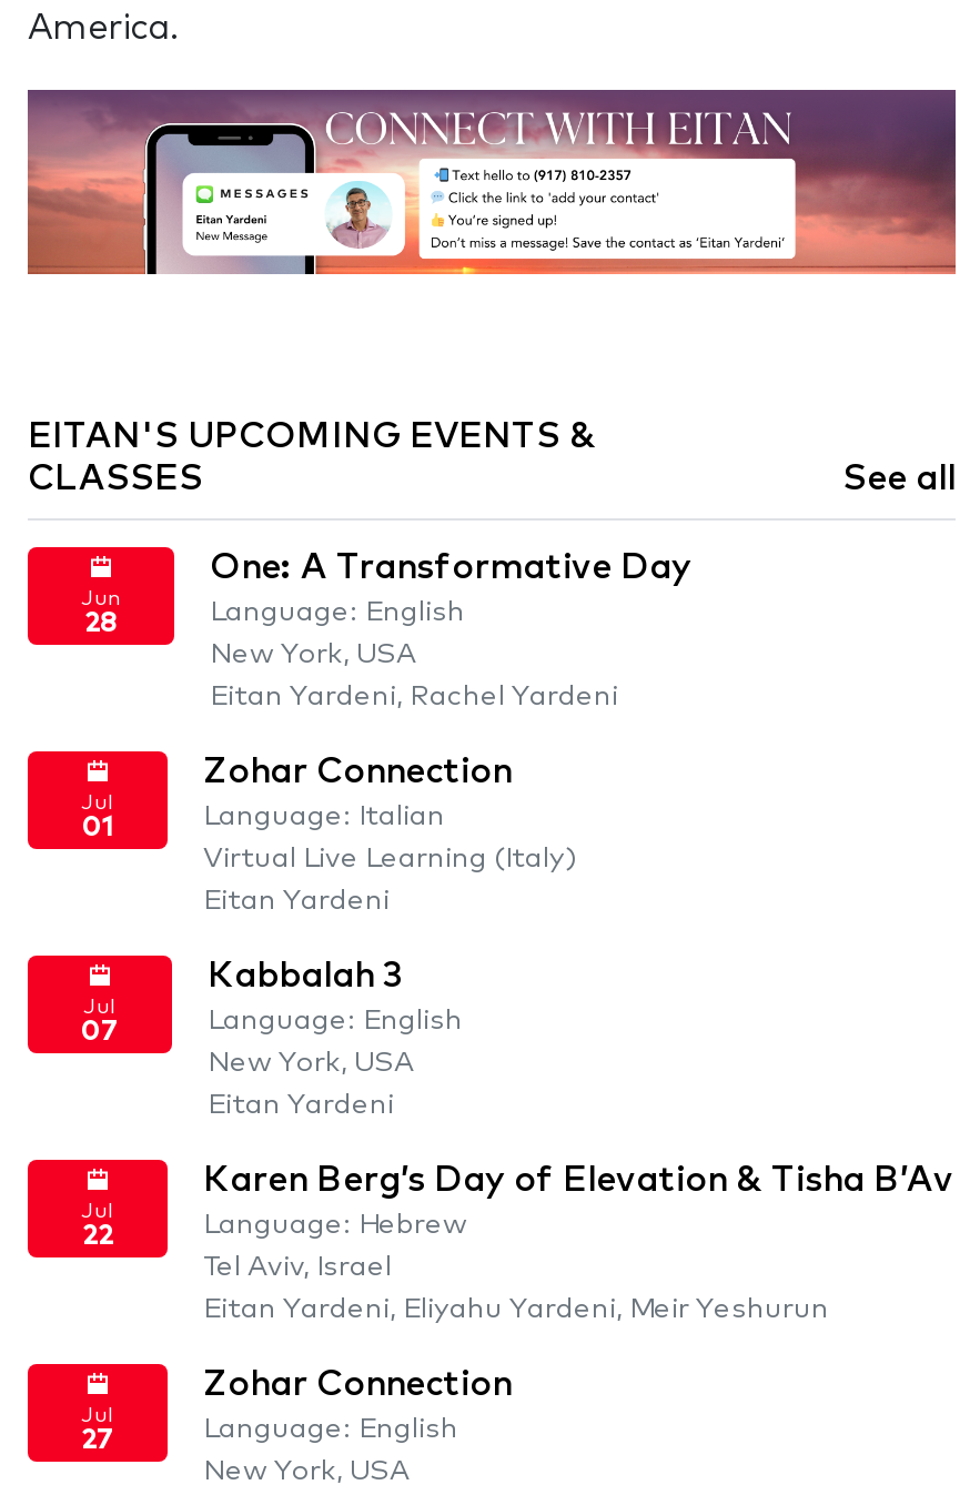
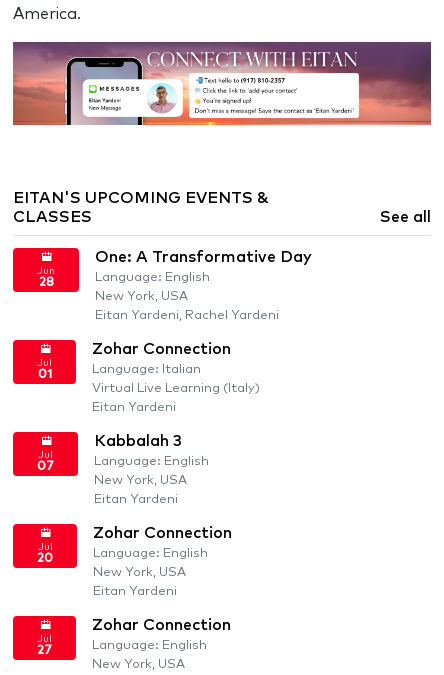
- Karen Berg’s Day of Elevation & Tisha B’Av
- Language: Hebrew
+ Zohar Connection
+ Language: English

- 22
+ 20

- Tel Aviv, Israel
+ New York, USA

- Eitan Yardeni, Eliyahu Yardeni, Meir Yeshurun
+ Eitan Yardeni
